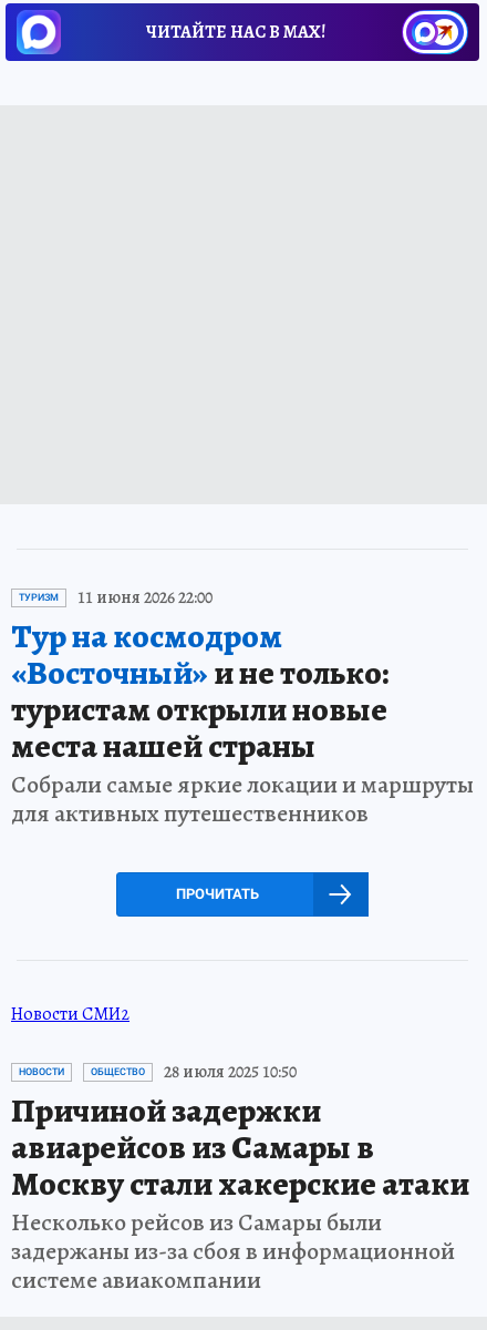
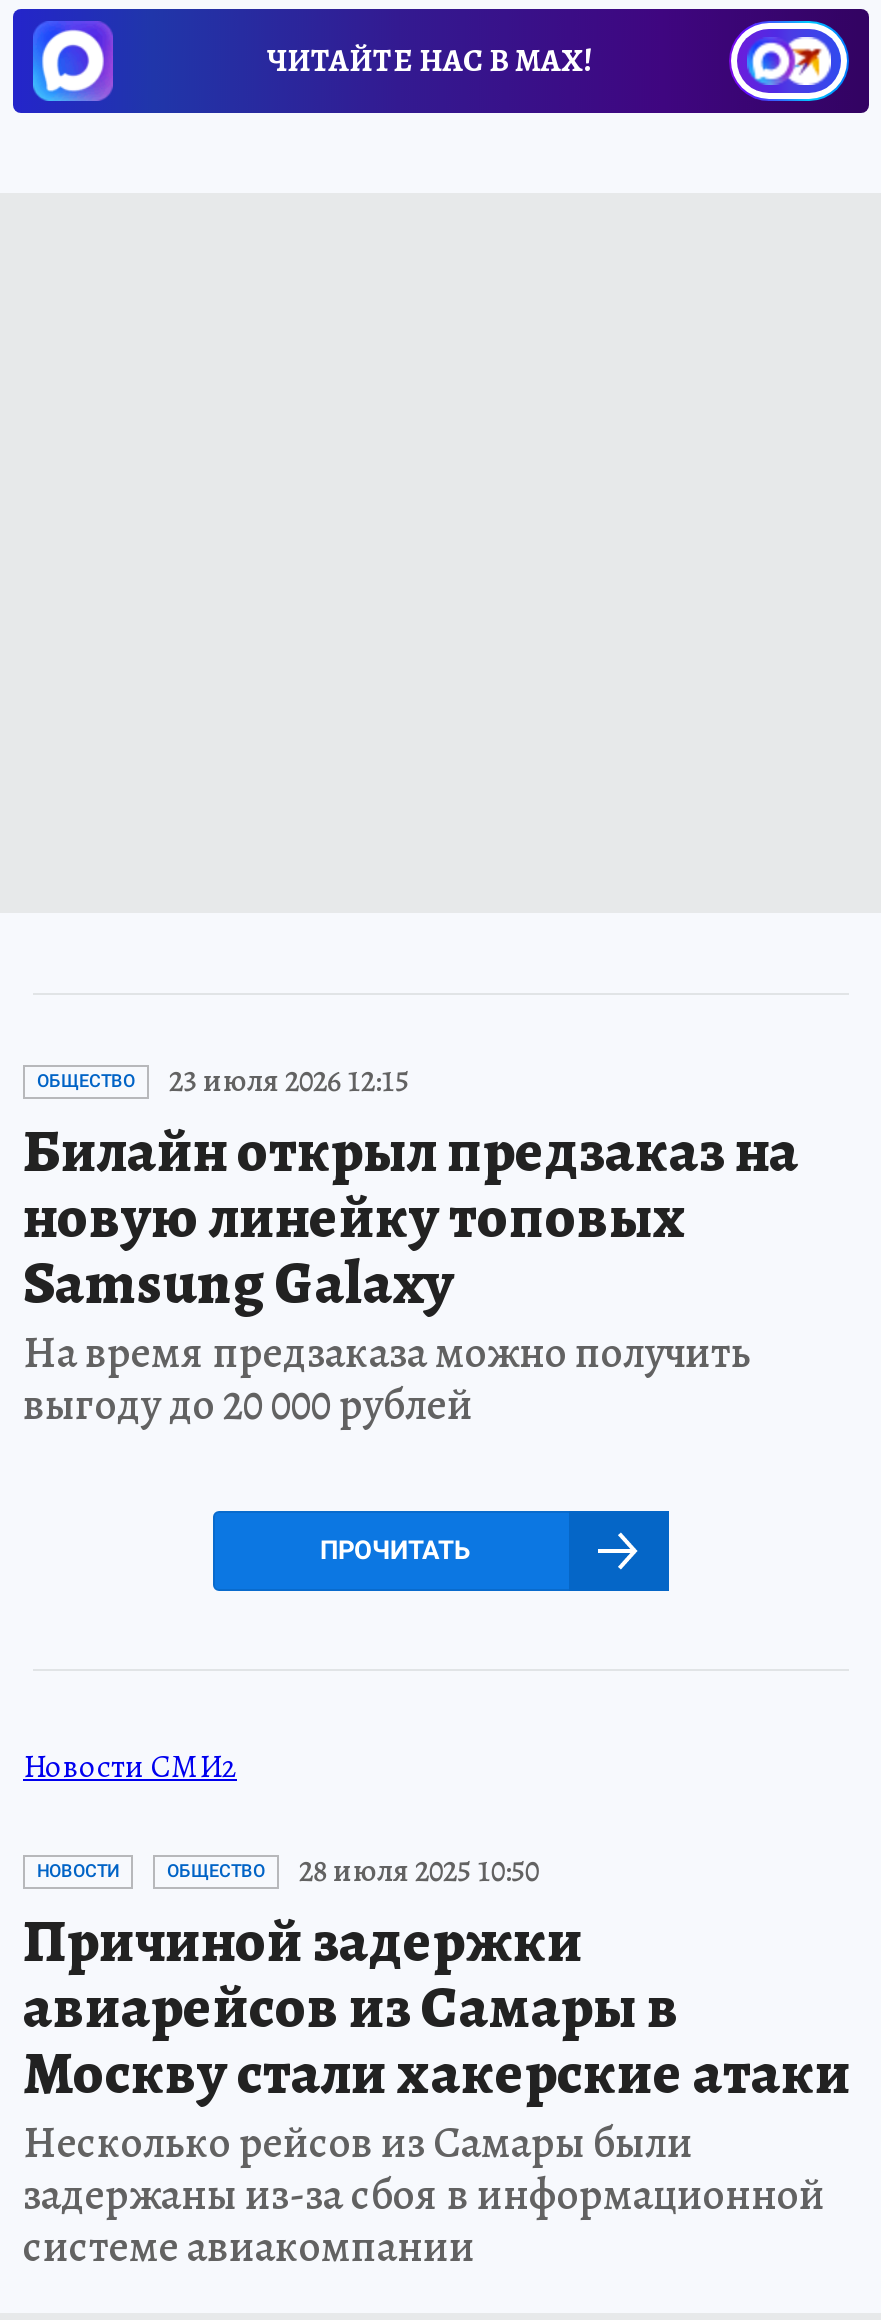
- ТУРИЗМ
- 11 июня 2026 22:00
- Тур на космодром
- «Восточный»и не только:
- туристам открыли новые
- места нашей страны
- Собрали самые яркие локации и маршруты
- для активных путешественников
+ ОБЩЕСТВО
+ 23 июля 2026 12:15
+ Билайн открыл предзаказ на
+ новую линейку топовых
+ Samsung Galaxy
+ На время предзаказа можно получить
+ выгоду до 20 000 рублей
